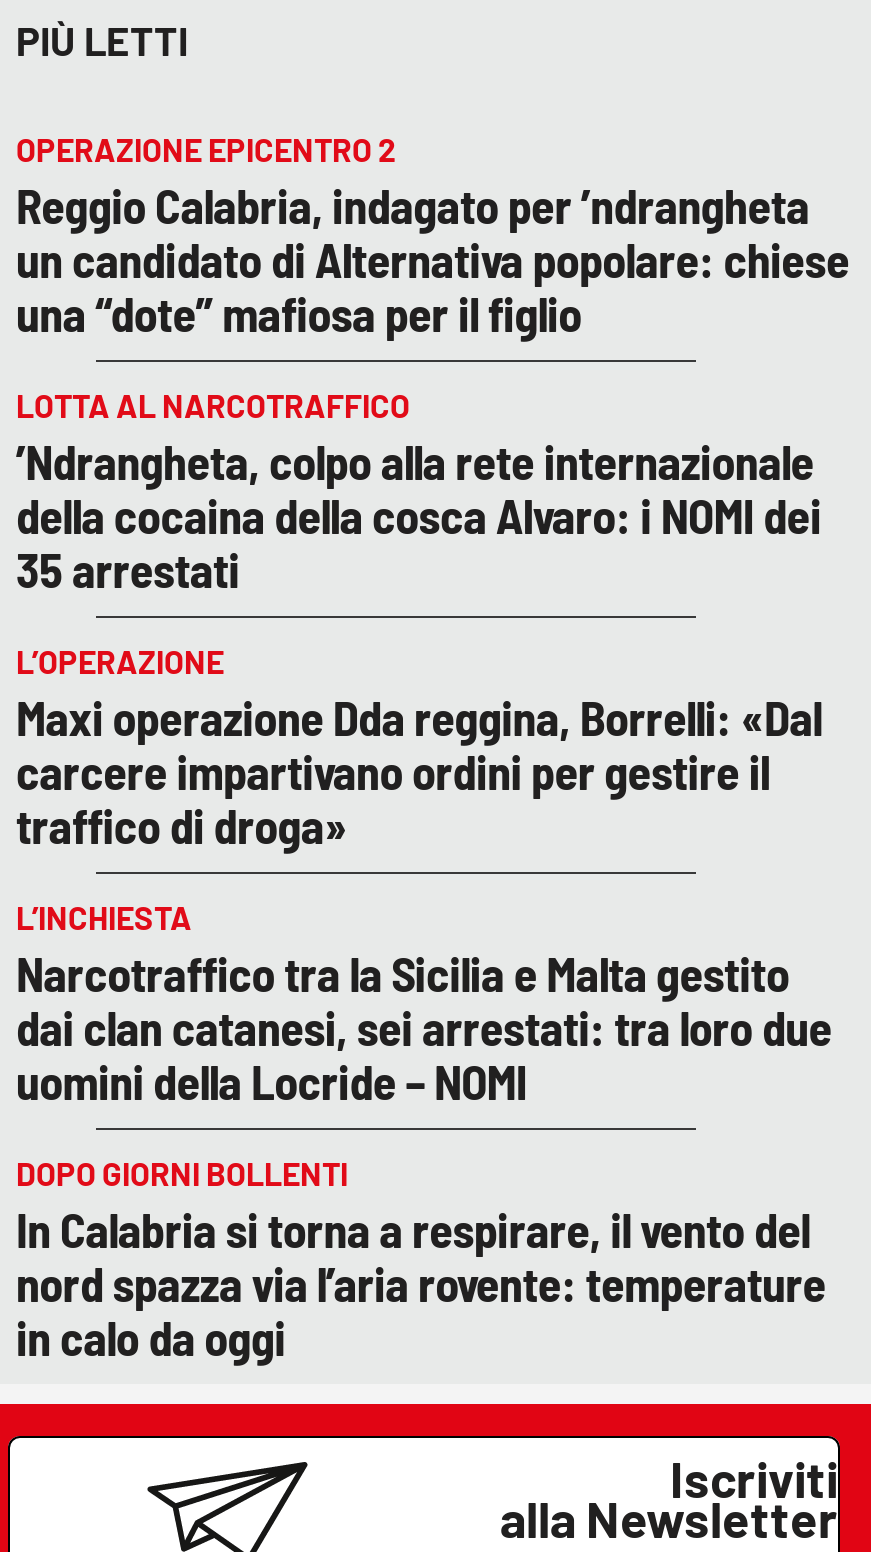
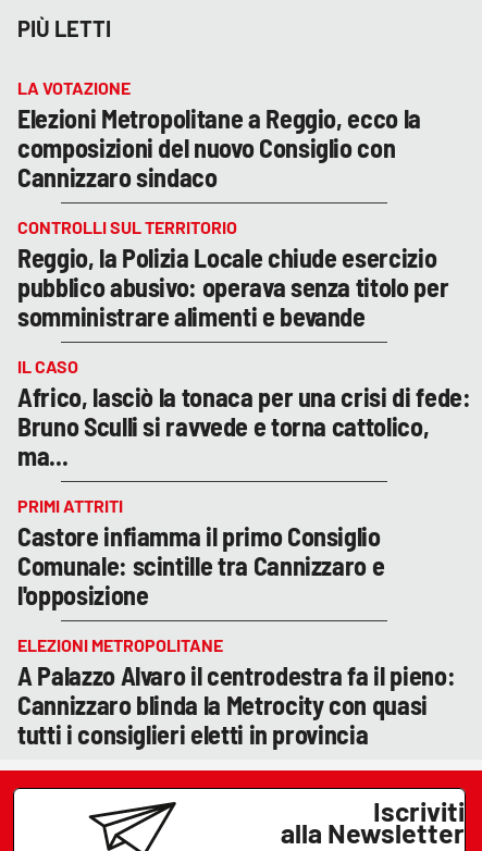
- OPERAZIONE EPICENTRO 2
- Reggio Calabria, indagato per ’ndrangheta
- un candidato di Alternativa popolare: chiese
- una “dote” mafiosa per il figlio
+ LA VOTAZIONE
+ Elezioni Metropolitane a Reggio, ecco la
+ composizioni del nuovo Consiglio con
+ Cannizzaro sindaco

- LOTTA AL NARCOTRAFFICO
- ’Ndrangheta, colpo alla rete internazionale
- della cocaina della cosca Alvaro: i NOMI dei
- 35 arrestati
+ CONTROLLI SUL TERRITORIO
+ Reggio, la Polizia Locale chiude esercizio
+ pubblico abusivo: operava senza titolo per
+ somministrare alimenti e bevande

- L’OPERAZIONE
- Maxi operazione Dda reggina, Borrelli: «Dal
- carcere impartivano ordini per gestire il
- traffico di droga»
+ IL CASO
+ Africo, lasciò la tonaca per una crisi di fede:
+ Bruno Sculli si ravvede e torna cattolico,
+ ma...

- L’INCHIESTA
- Narcotraffico tra la Sicilia e Malta gestito
- dai clan catanesi, sei arrestati: tra loro due
- uomini della Locride – NOMI
+ PRIMI ATTRITI
+ Castore infiamma il primo Consiglio
+ Comunale: scintille tra Cannizzaro e
+ l'opposizione

- DOPO GIORNI BOLLENTI
- In Calabria si torna a respirare, il vento del
- nord spazza via l’aria rovente: temperature
- in calo da oggi
+ ELEZIONI METROPOLITANE
+ A Palazzo Alvaro il centrodestra fa il pieno:
+ Cannizzaro blinda la Metrocity con quasi
+ tutti i consiglieri eletti in provincia
